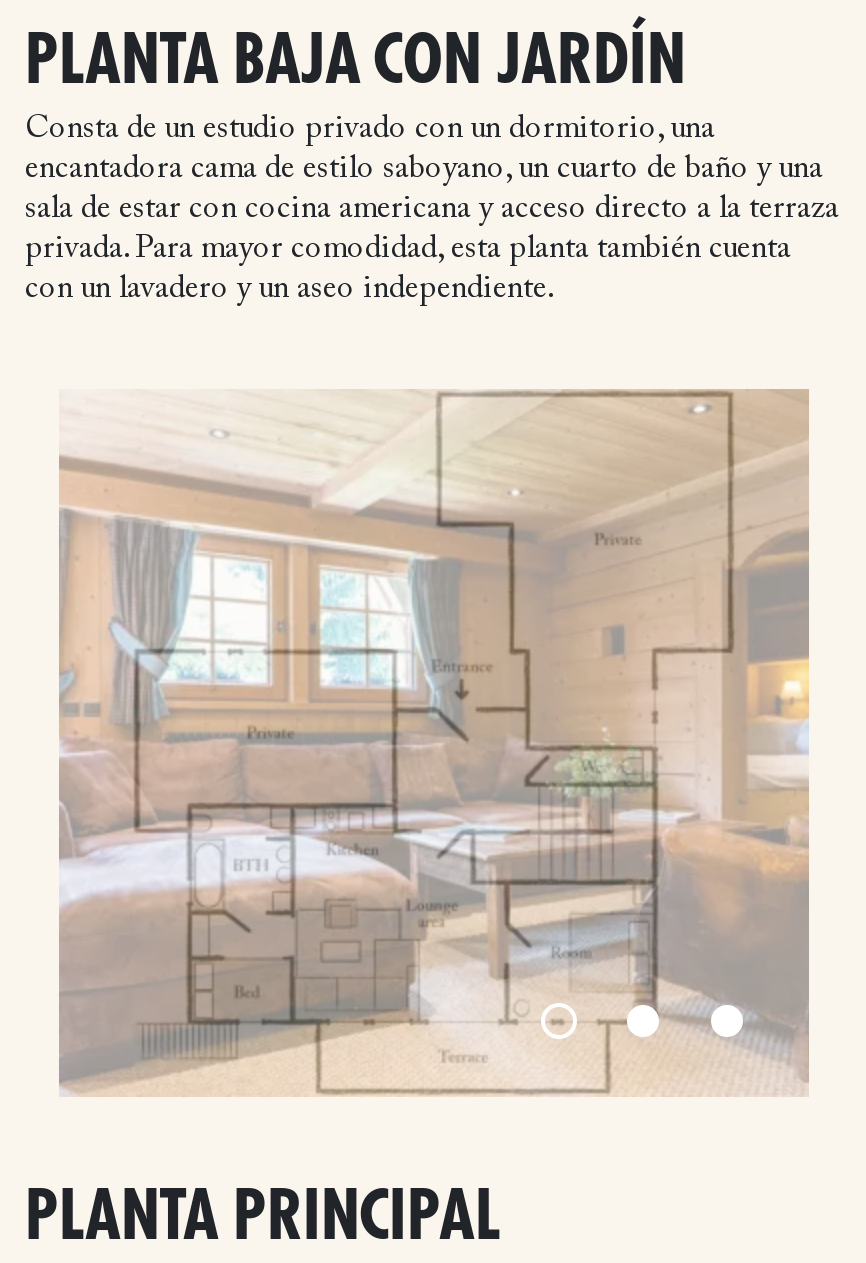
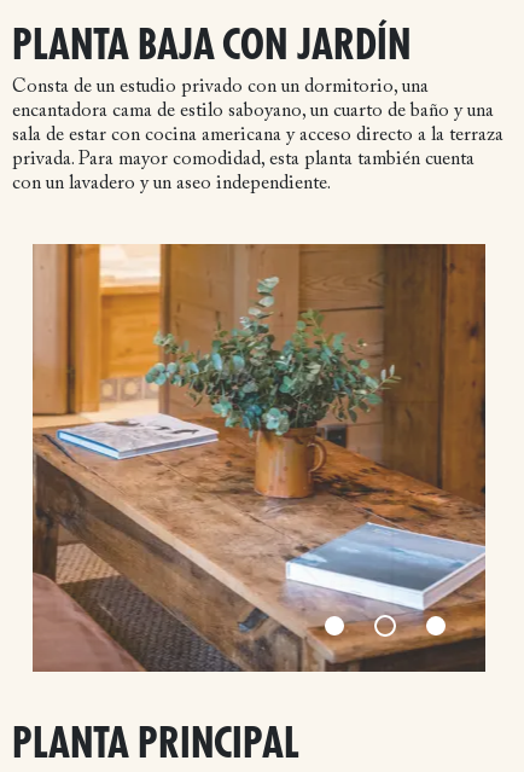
- [image]
+ [image]
